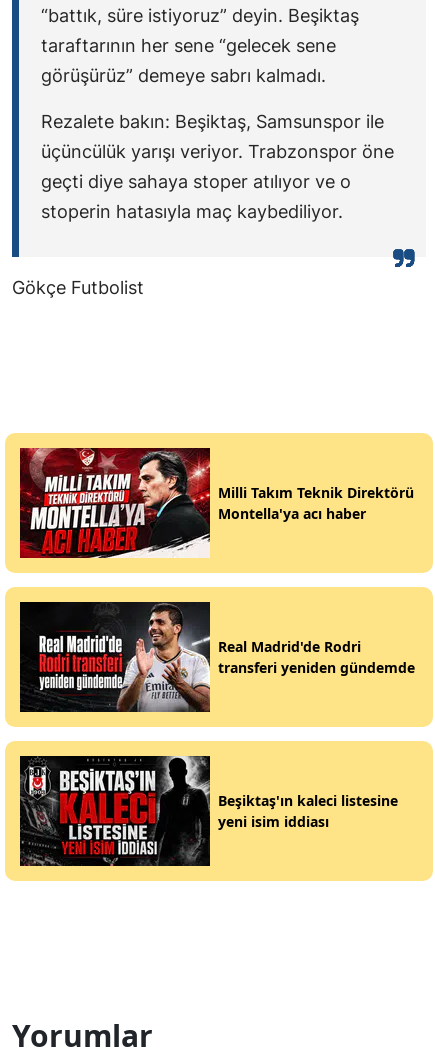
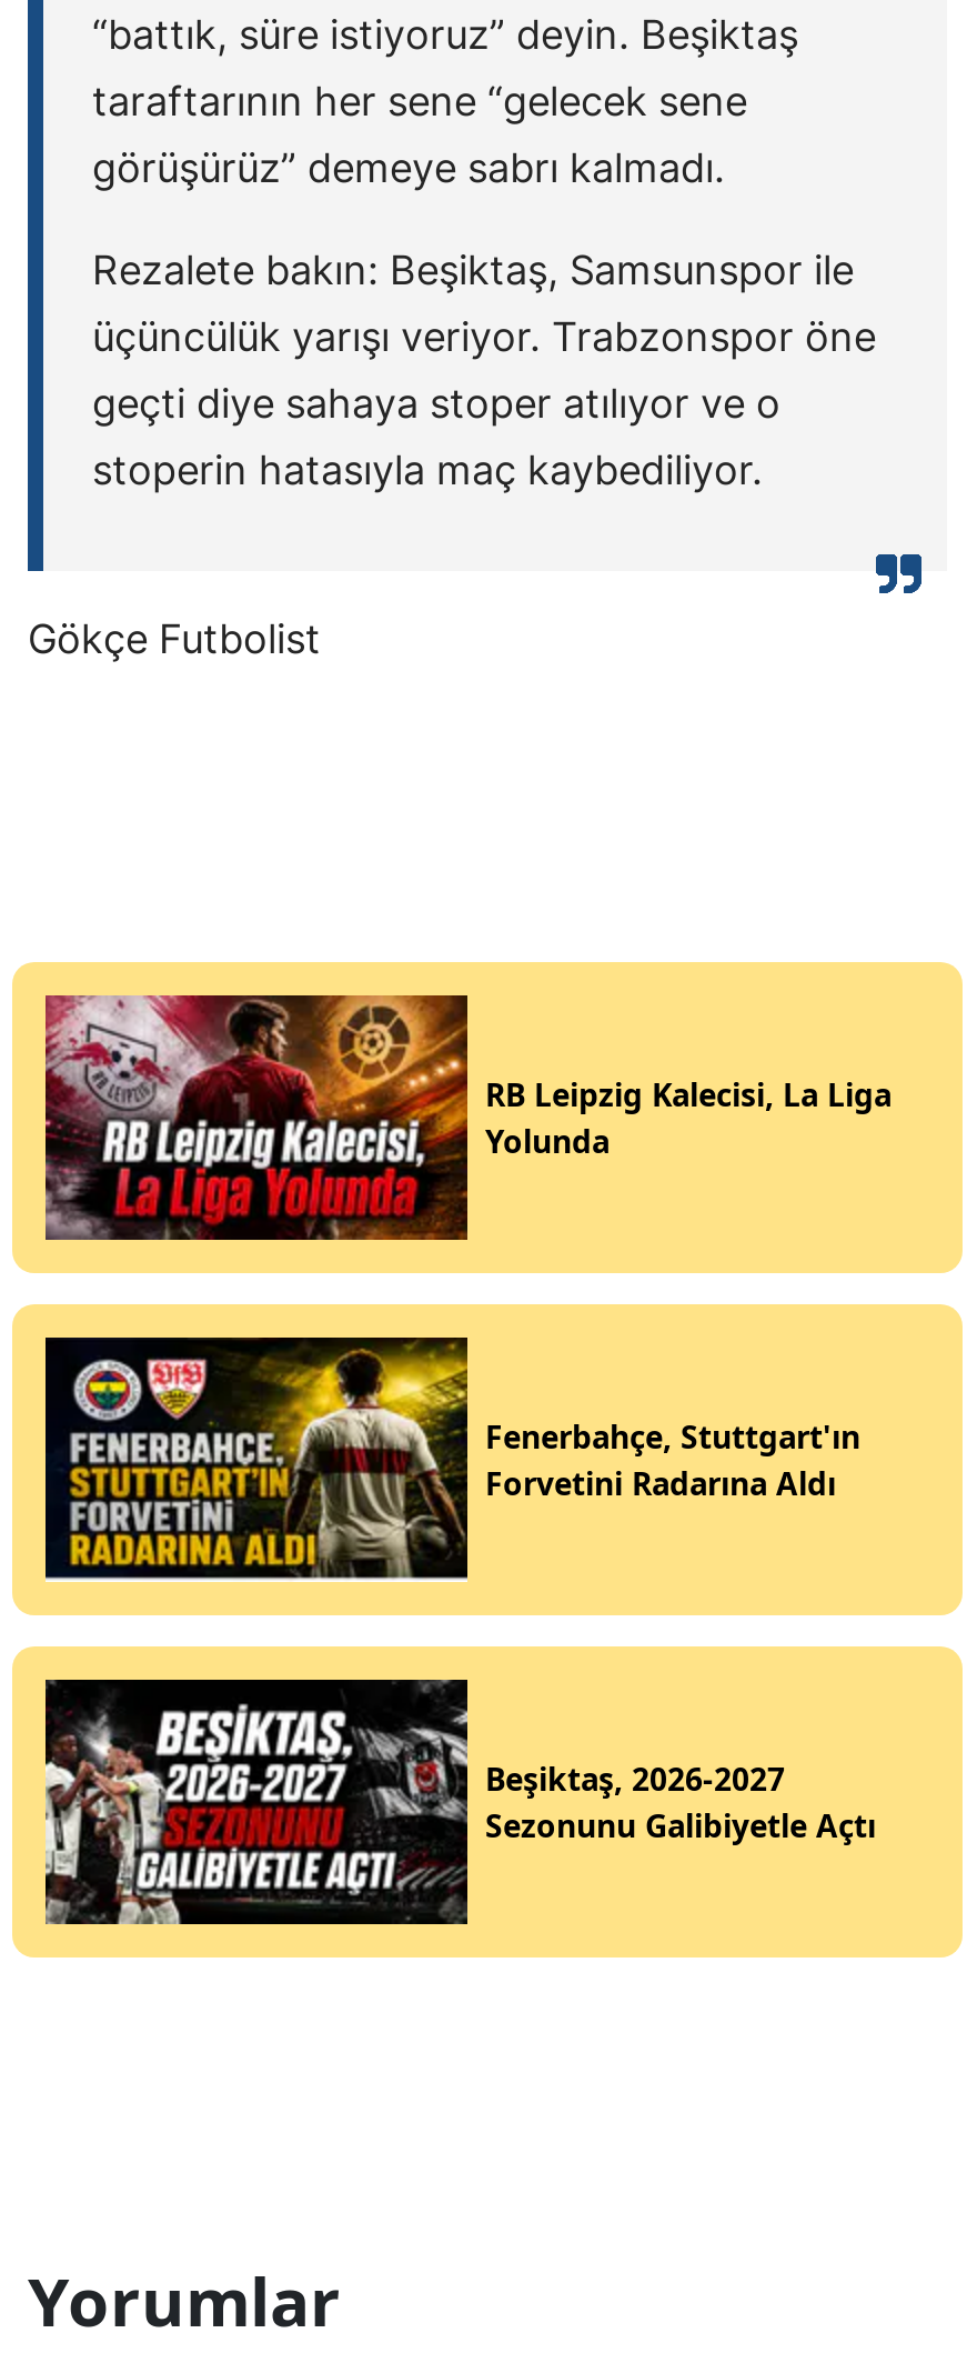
- [image]
- Milli Takım Teknik Direktörü
- Montella'ya acı haber
+ [image]
+ RB Leipzig Kalecisi, La Liga
+ Yolunda

- [image]
- Real Madrid'de Rodri
- transferi yeniden gündemde
+ [image]
+ Fenerbahçe, Stuttgart'ın
+ Forvetini Radarına Aldı

- [image]
- Beşiktaş'ın kaleci listesine
- yeni isim iddiası
+ [image]
+ Beşiktaş, 2026-2027
+ Sezonunu Galibiyetle Açtı
